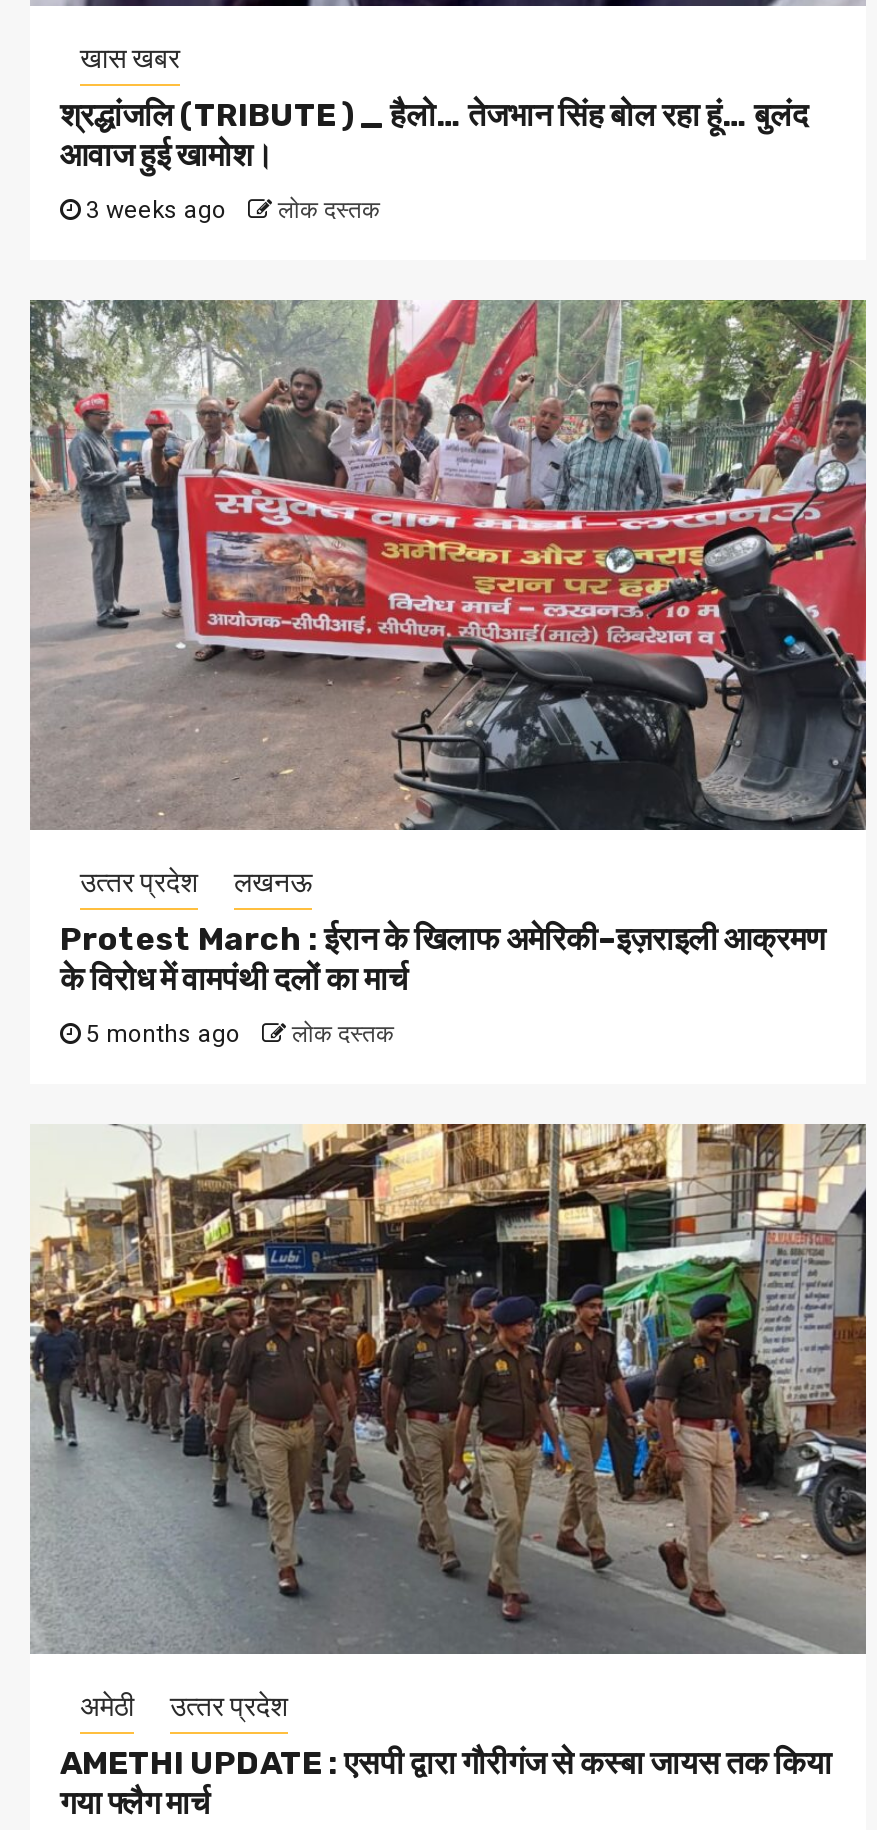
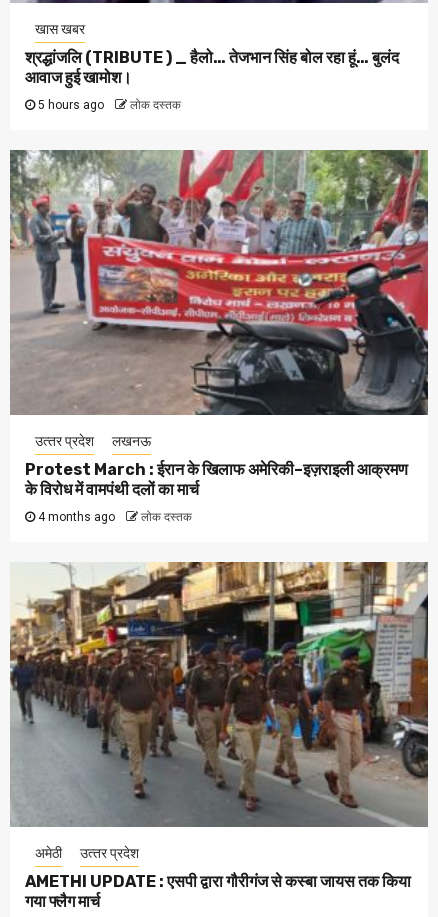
- 3 weeks ago लोक दस्तक
+ 5 hours ago लोक दस्तक

- 5 months ago लोक दस्तक
+ 4 months ago लोक दस्तक
